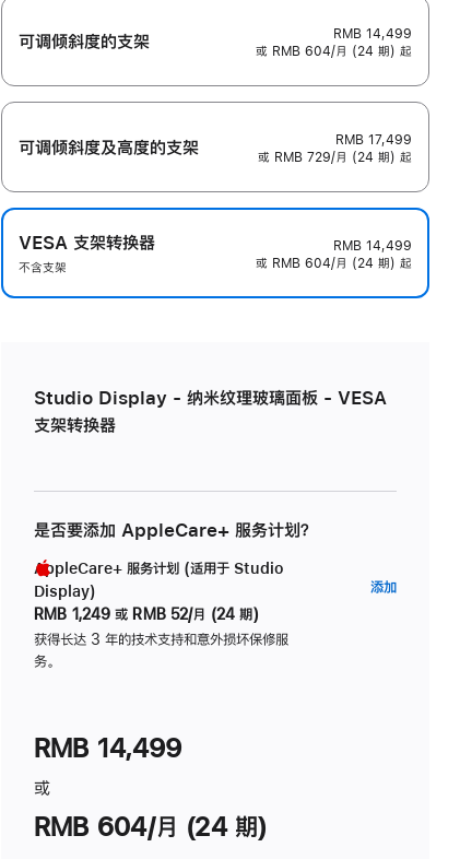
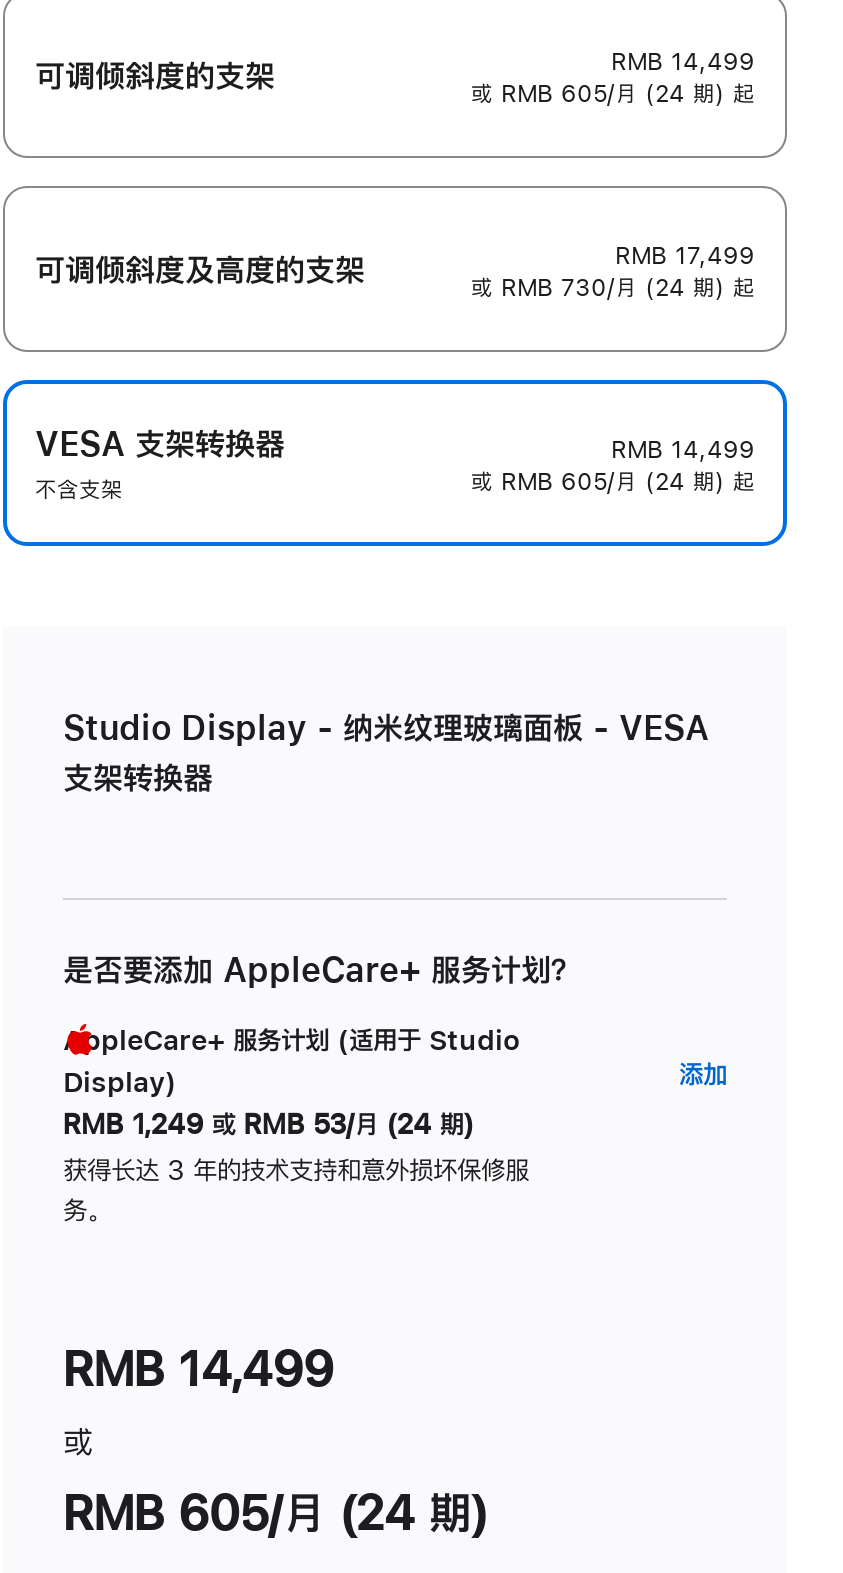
- 或 RMB 604/月 (24 期) 起
+ 或 RMB 605/月 (24 期) 起

- 或 RMB 729/月 (24 期) 起
+ 或 RMB 730/月 (24 期) 起

- 或 RMB 604/月 (24 期) 起
+ 或 RMB 605/月 (24 期) 起

- RMB 1,249 或 RMB 52/月 (24 期)
+ RMB 1,249 或 RMB 53/月 (24 期)

- RMB 604/月 (24 期)
+ RMB 605/月 (24 期)
